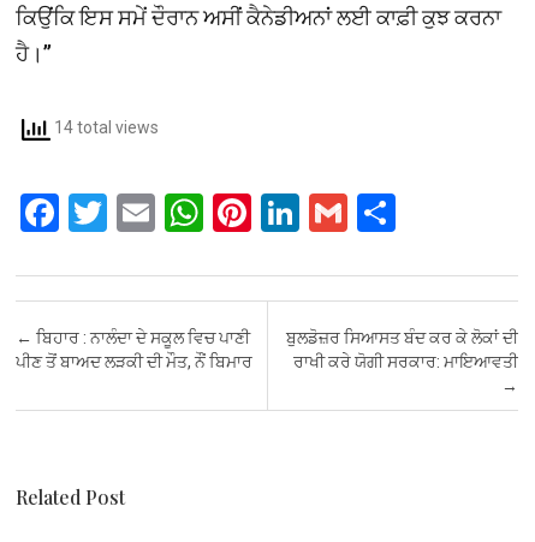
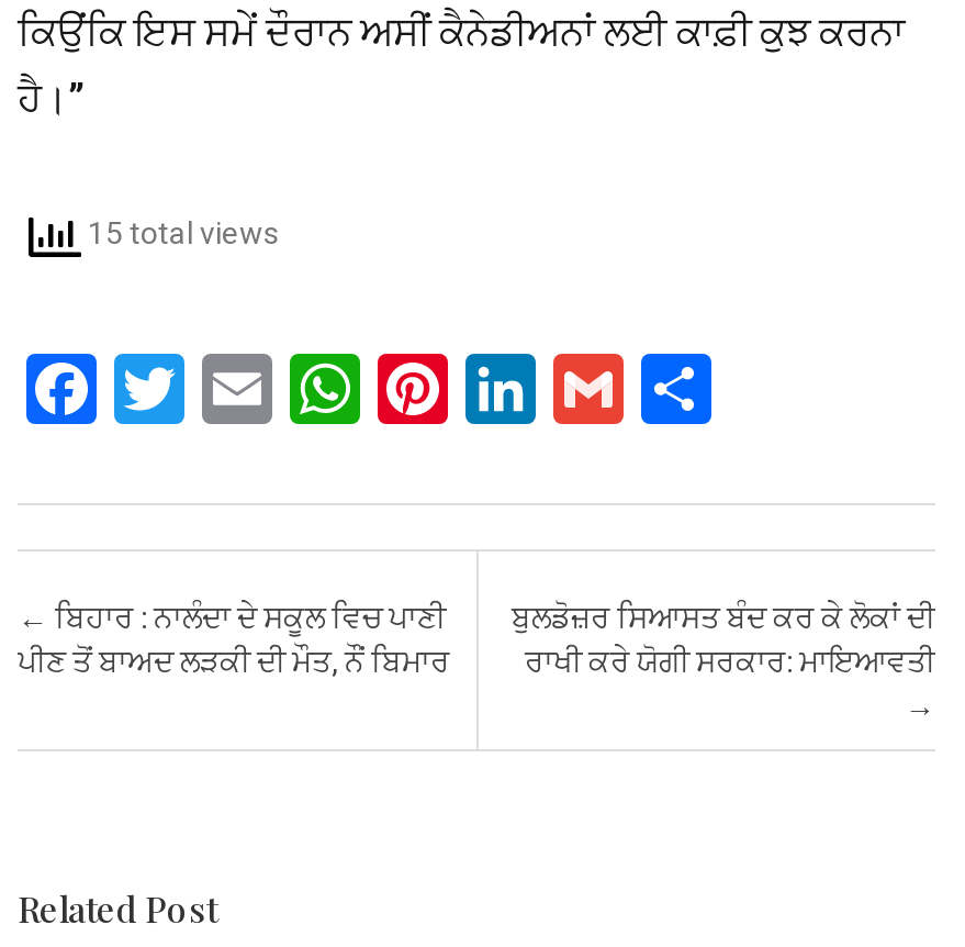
- 14 total views
+ 15 total views
